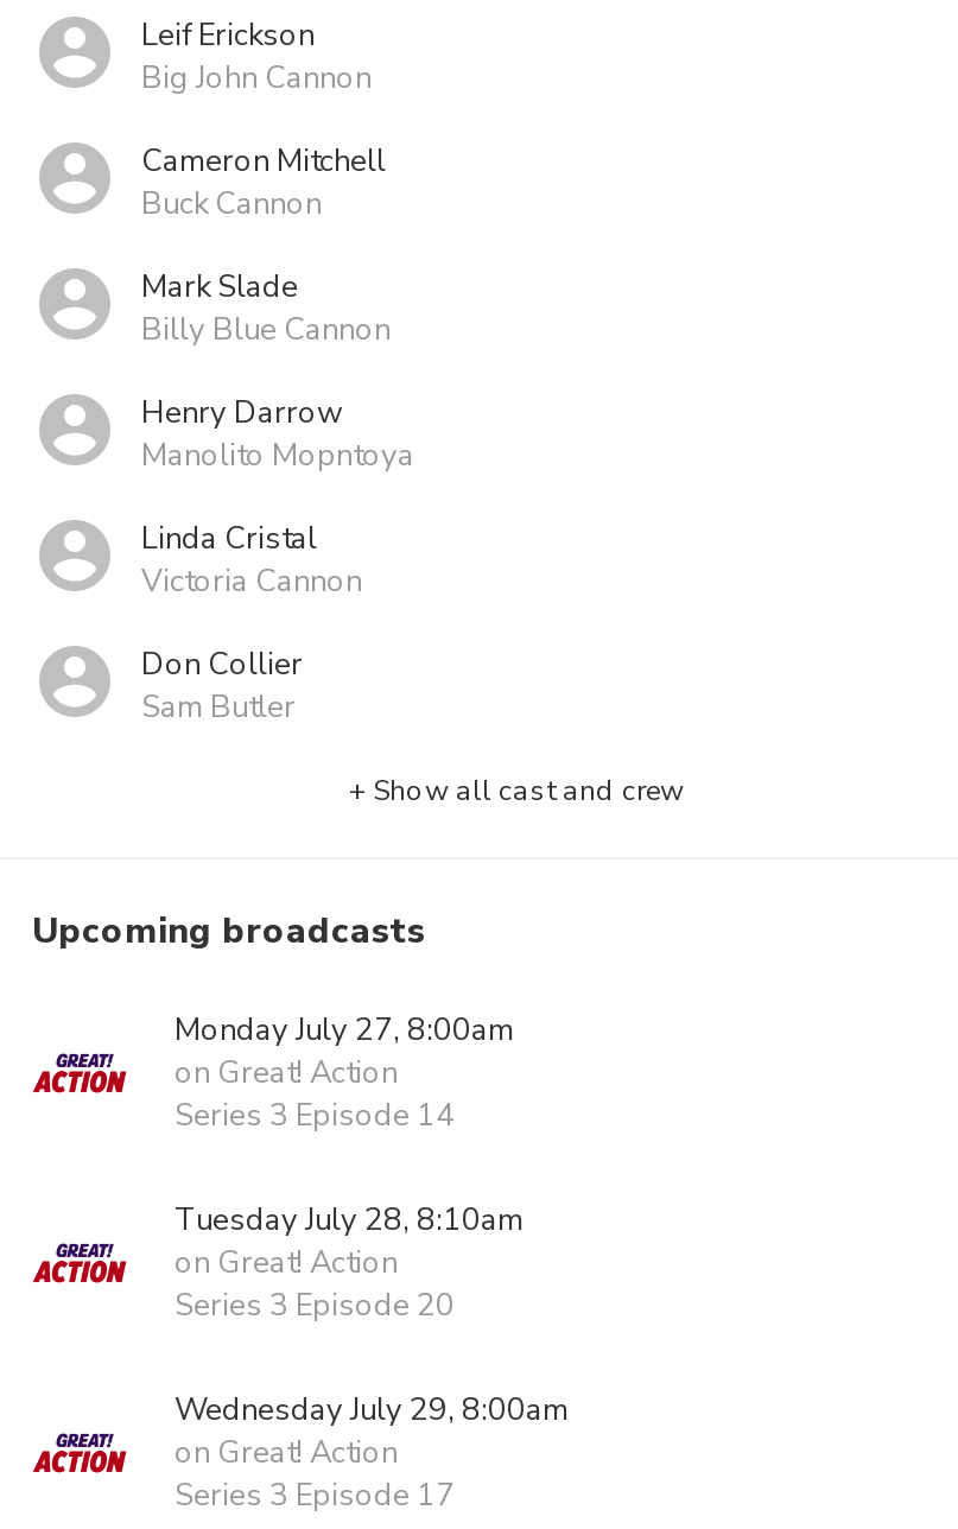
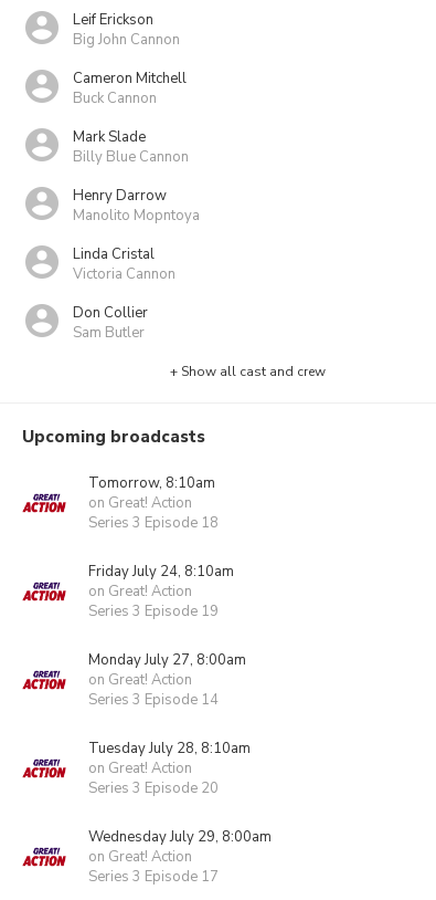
+ Tomorrow, 8:10am
+ on Great! Action
+ Series 3 Episode 18
+ Friday July 24, 8:10am
+ on Great! Action
+ Series 3 Episode 19
